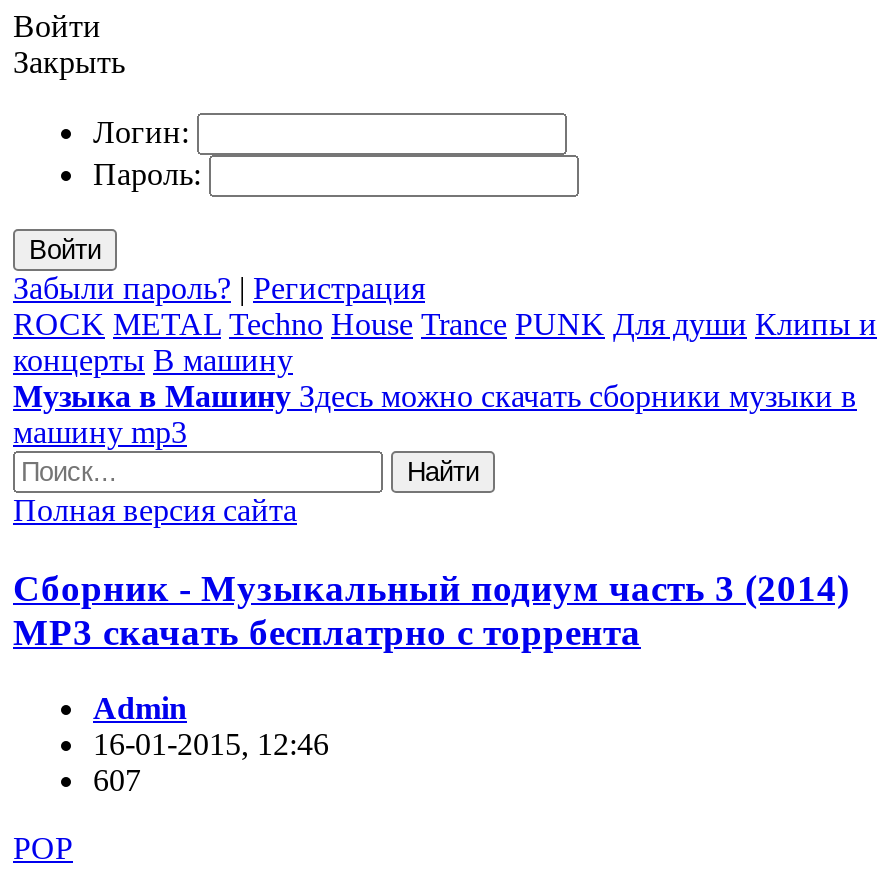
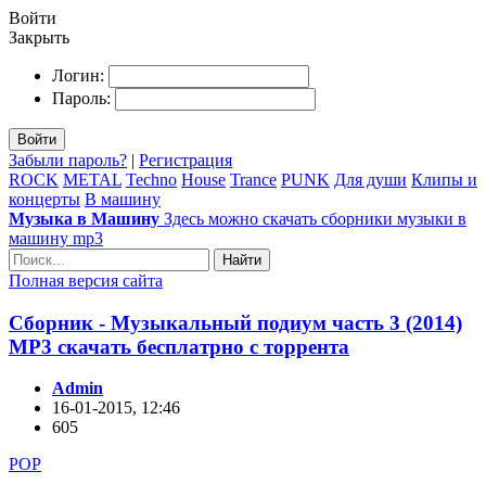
- 607
+ 605
